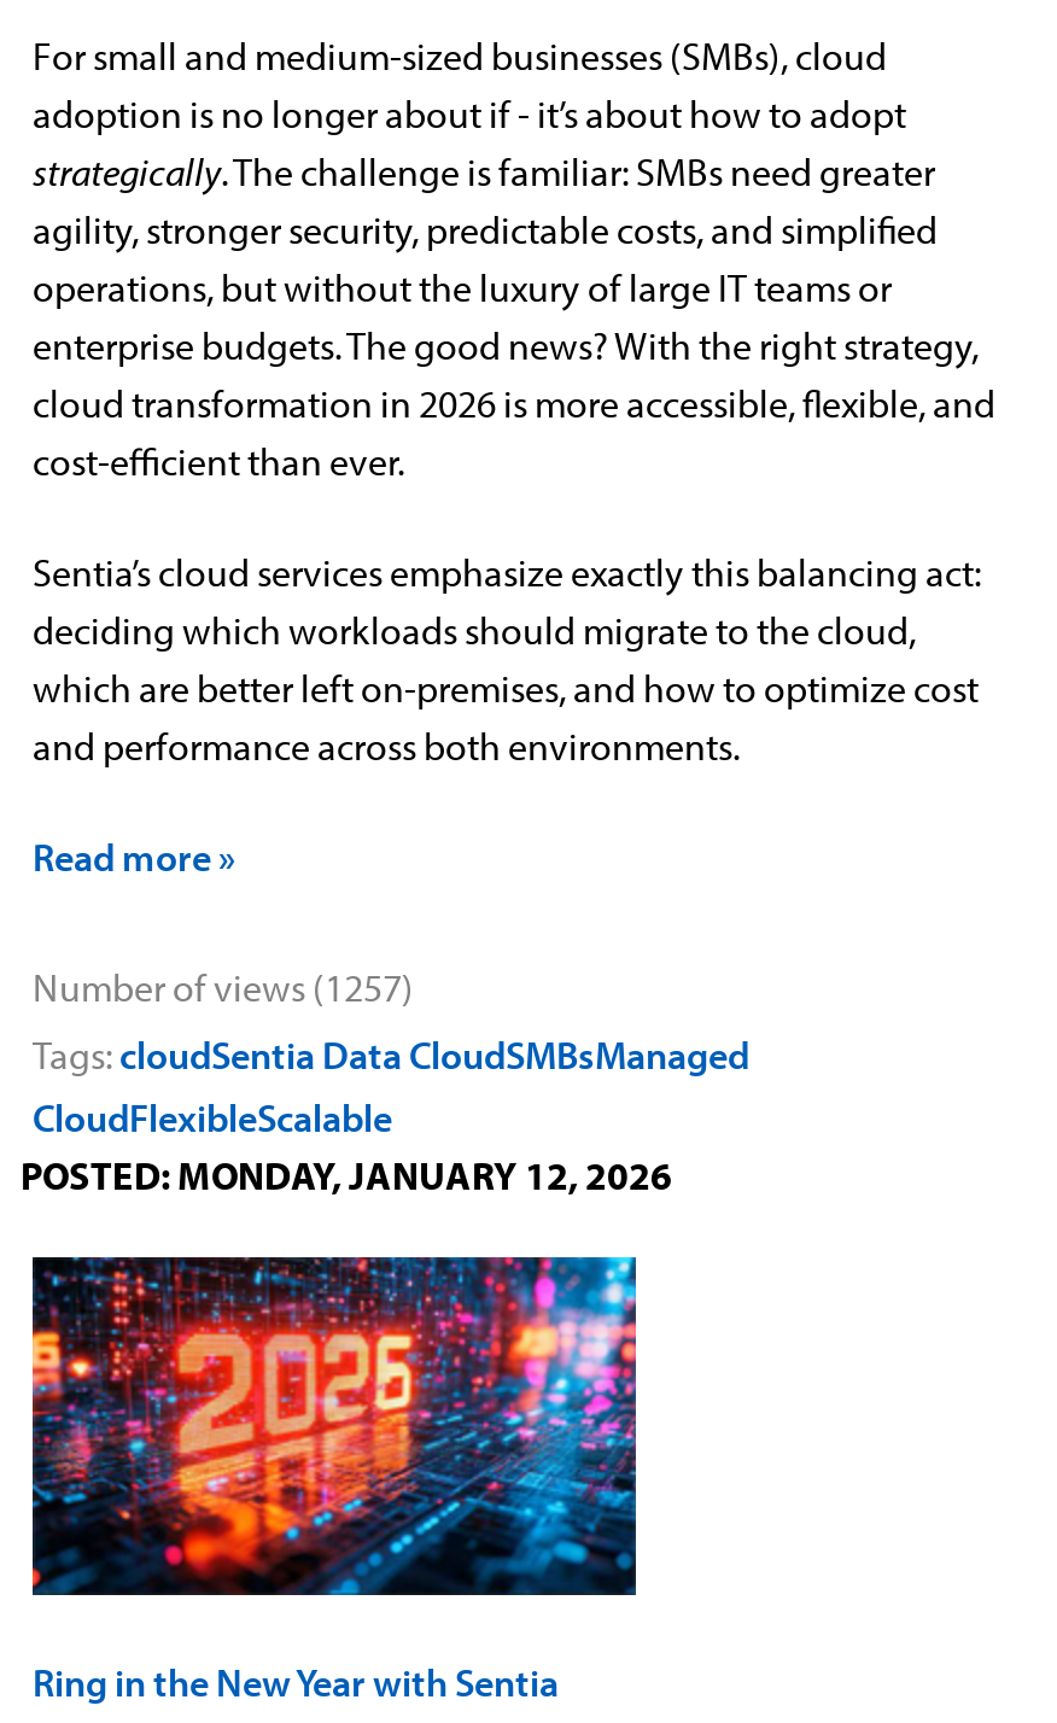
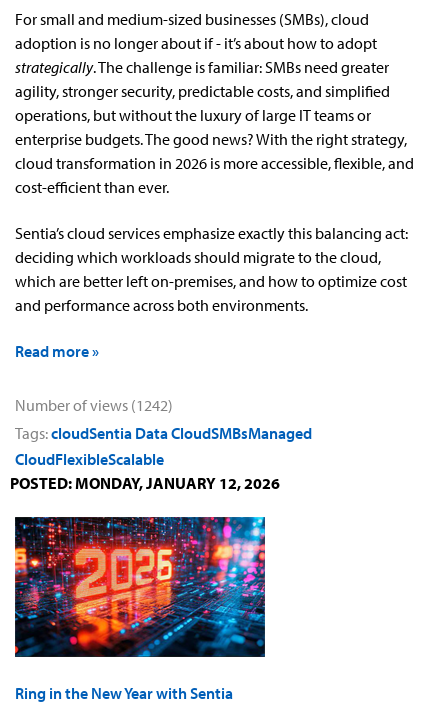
- Number of views (1257)
+ Number of views (1242)
